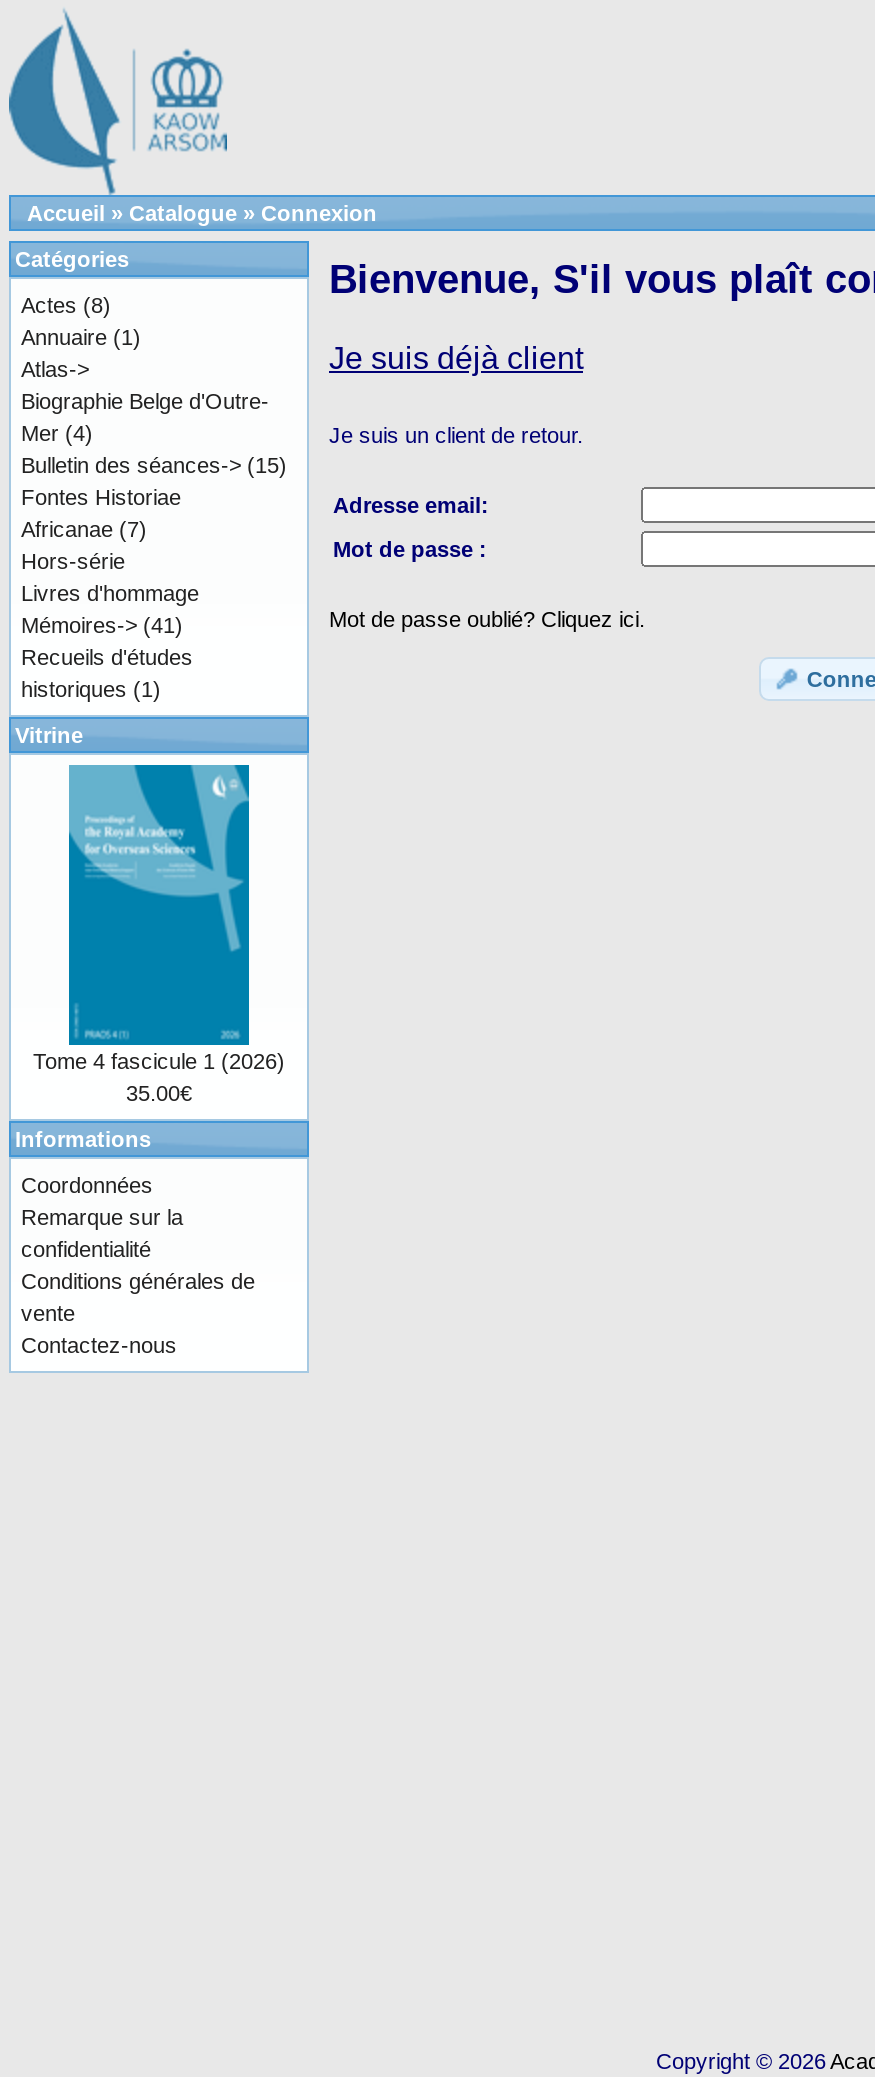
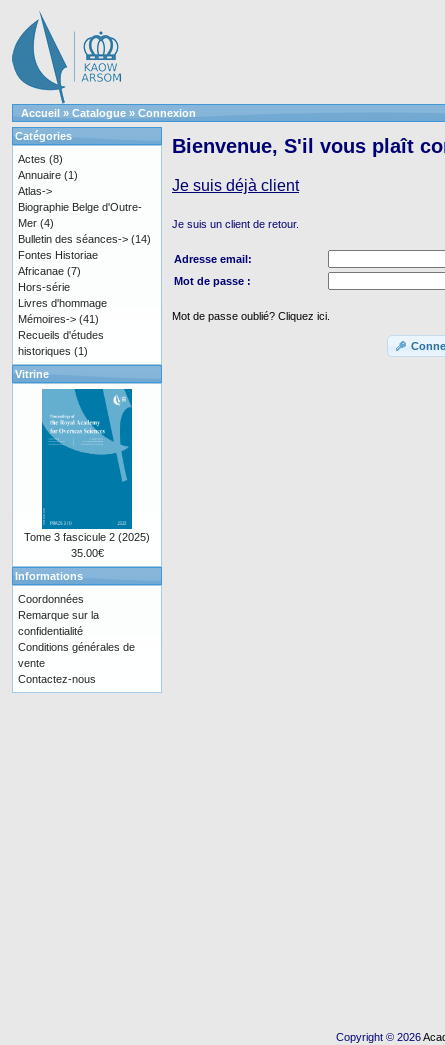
- Bulletin des séances-> (15)
+ Bulletin des séances-> (14)

- Tome 4 fascicule 1 (2026)
+ Tome 3 fascicule 2 (2025)
